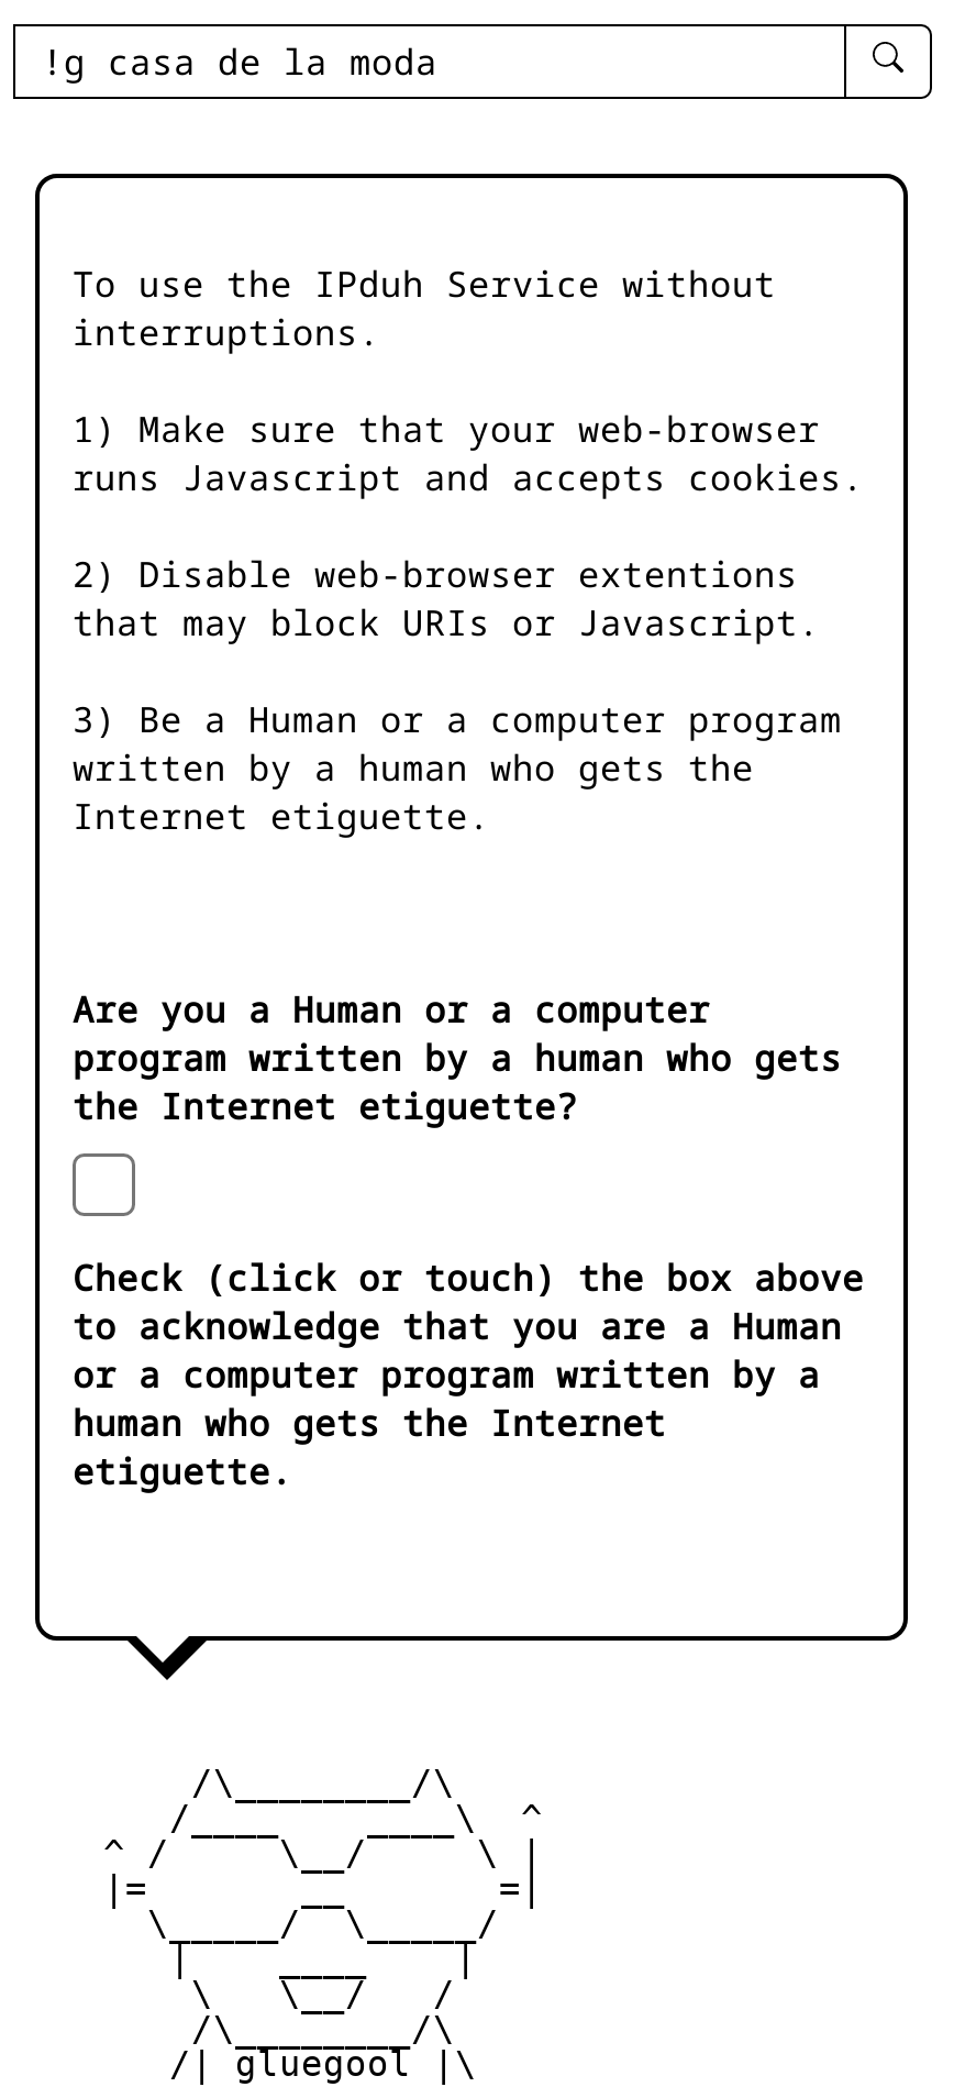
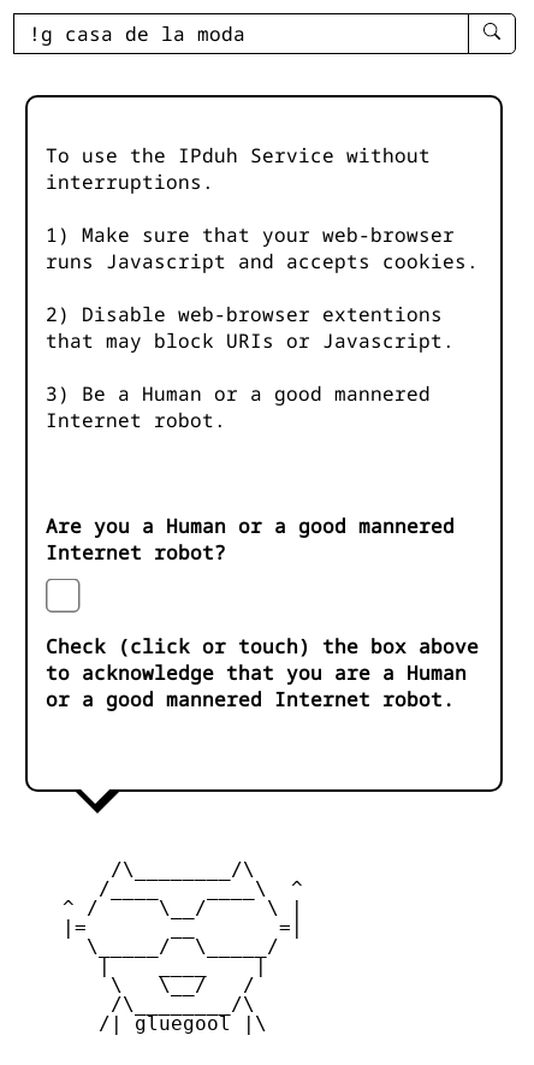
- 3) Be a Human or a computer program
- written by a human who gets the
- Internet etiguette.
+ 3) Be a Human or a good mannered
+ Internet robot.

- Are you a Human or a computer
- program written by a human who gets
- the Internet etiguette?
+ Are you a Human or a good mannered
+ Internet robot?

- or a computer program written by a
- human who gets the Internet
- etiguette.
+ or a good mannered Internet robot.
